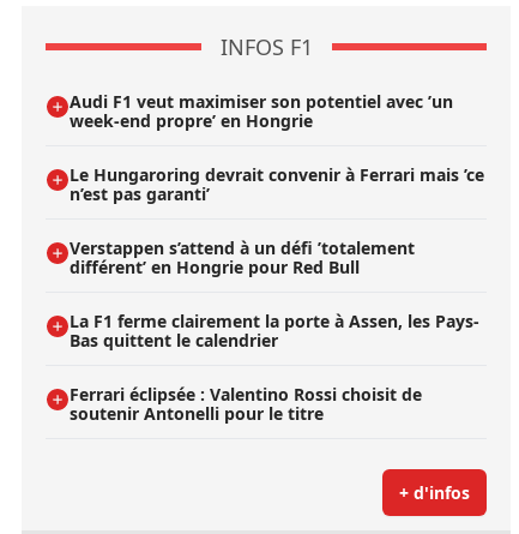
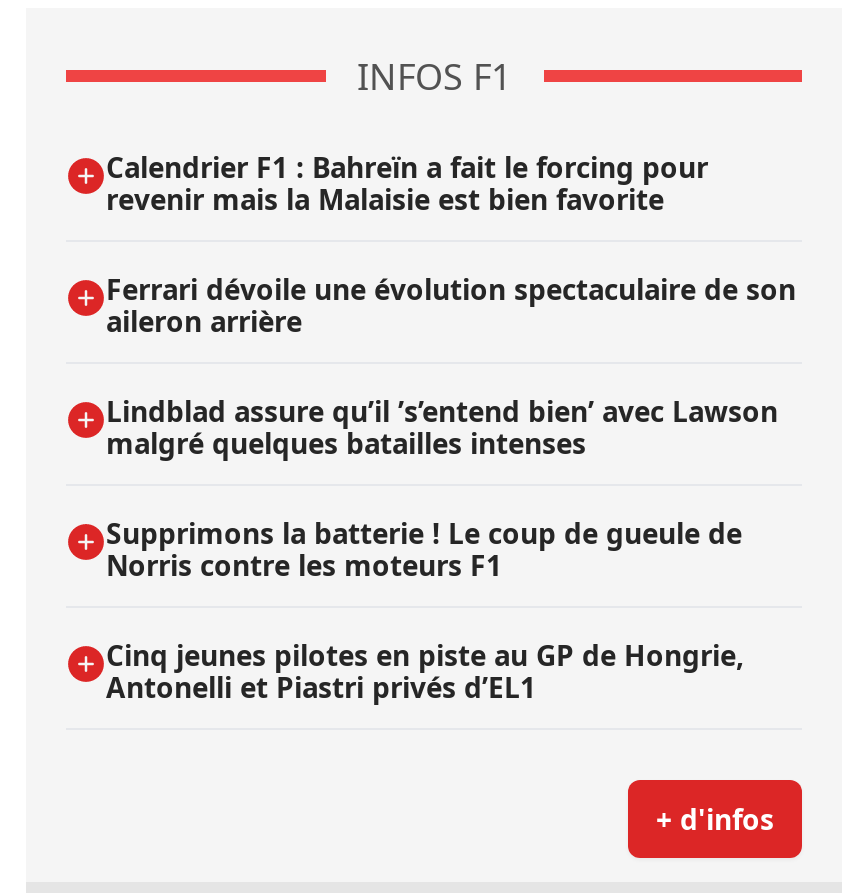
- Audi F1 veut maximiser son potentiel avec ’un
- week-end propre’ en Hongrie
+ Calendrier F1 : Bahreïn a fait le forcing pour
+ revenir mais la Malaisie est bien favorite

- Le Hungaroring devrait convenir à Ferrari mais ’ce
- n’est pas garanti’
+ Ferrari dévoile une évolution spectaculaire de son
+ aileron arrière

- Verstappen s’attend à un défi ’totalement
- différent’ en Hongrie pour Red Bull
+ Lindblad assure qu’il ’s’entend bien’ avec Lawson
+ malgré quelques batailles intenses

- La F1 ferme clairement la porte à Assen, les Pays-
- Bas quittent le calendrier
+ Supprimons la batterie ! Le coup de gueule de
+ Norris contre les moteurs F1

- Ferrari éclipsée : Valentino Rossi choisit de
- soutenir Antonelli pour le titre
+ Cinq jeunes pilotes en piste au GP de Hongrie,
+ Antonelli et Piastri privés d’EL1
